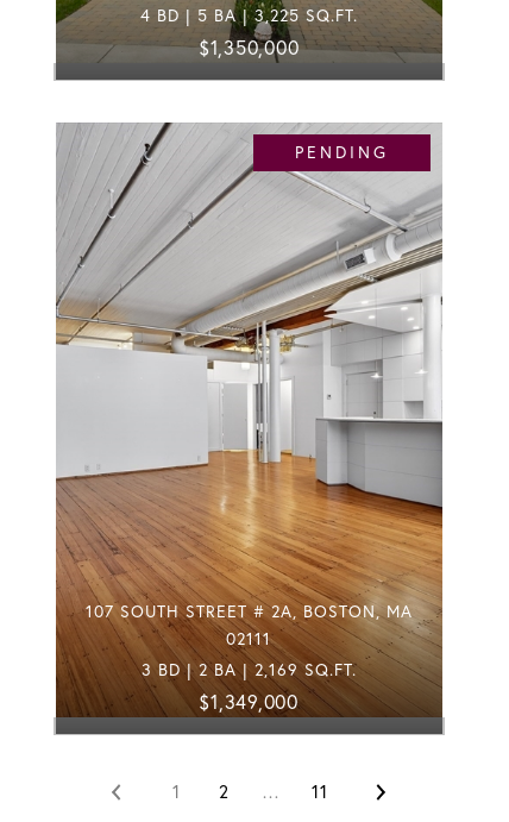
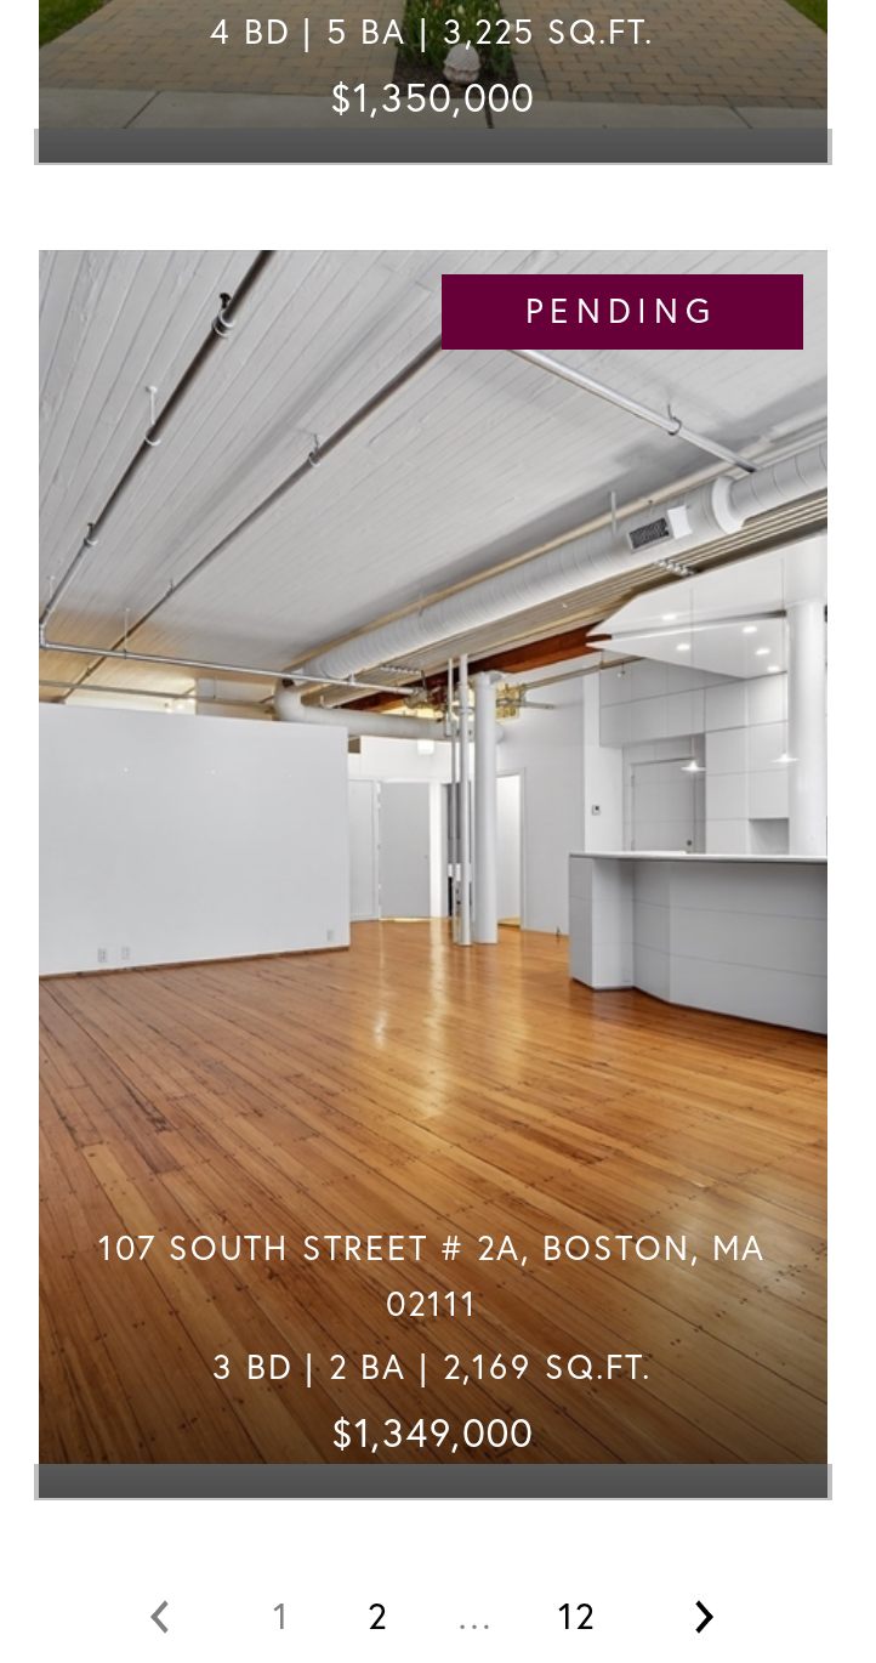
- 11
+ 12
